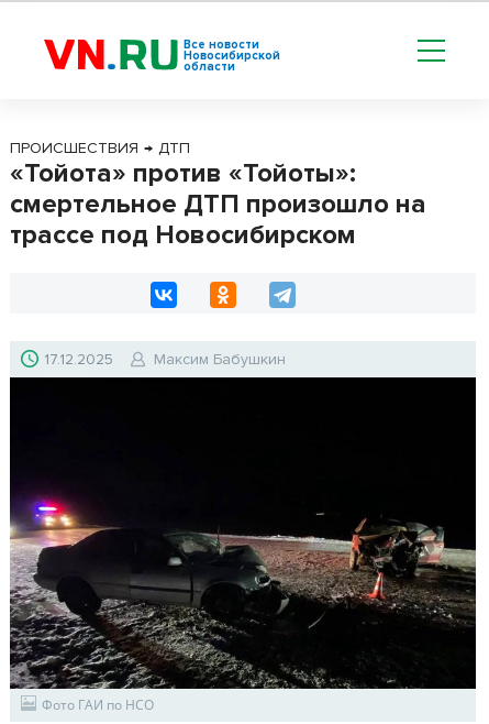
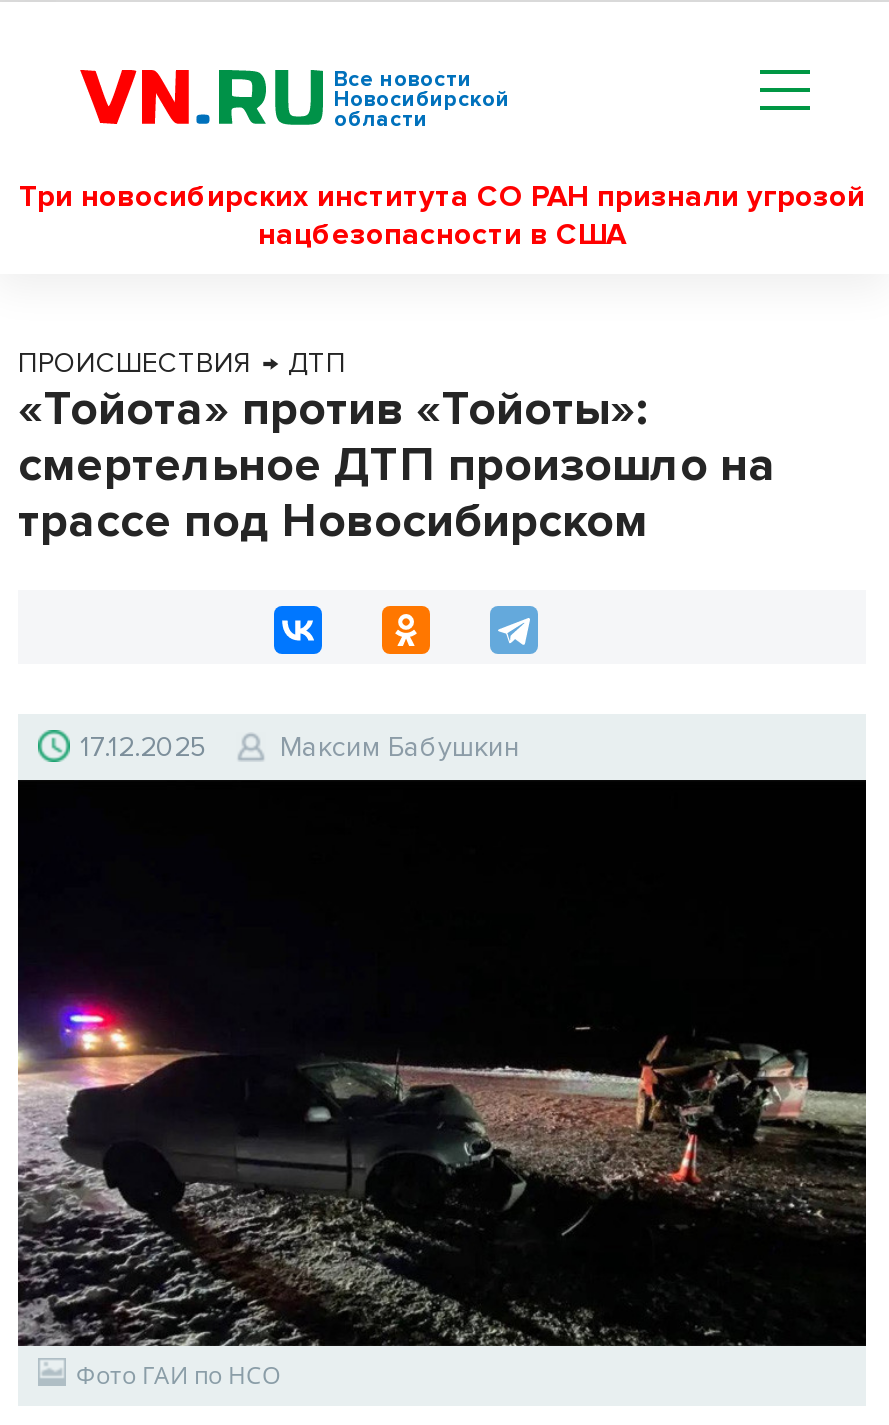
+ Три новосибирских института СО РАН признали угрозой
+ нацбезопасности в США
